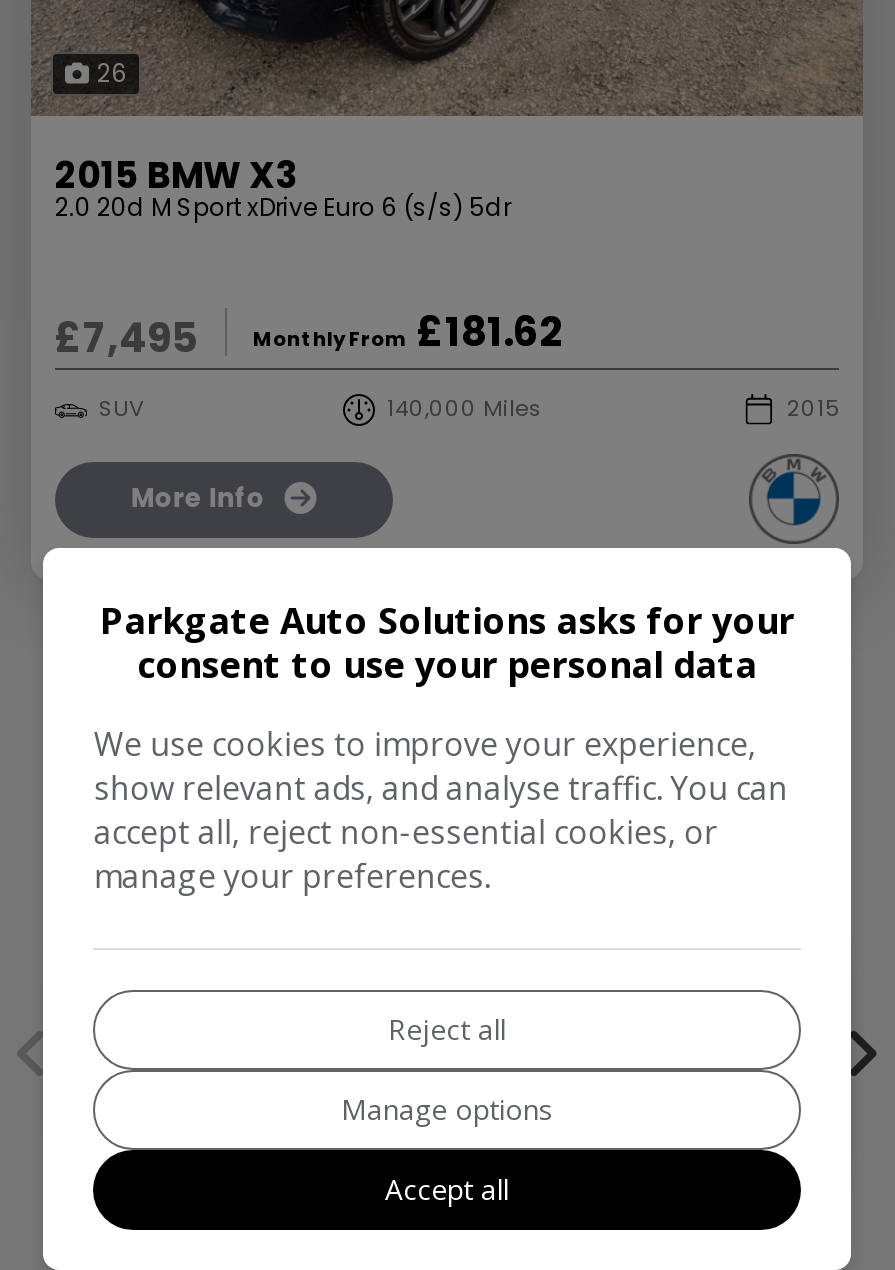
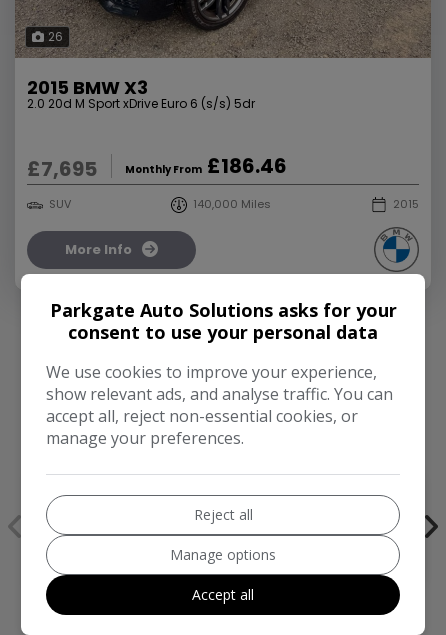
- £7,495
+ £7,695

- Monthly From £181.62
+ Monthly From £186.46
